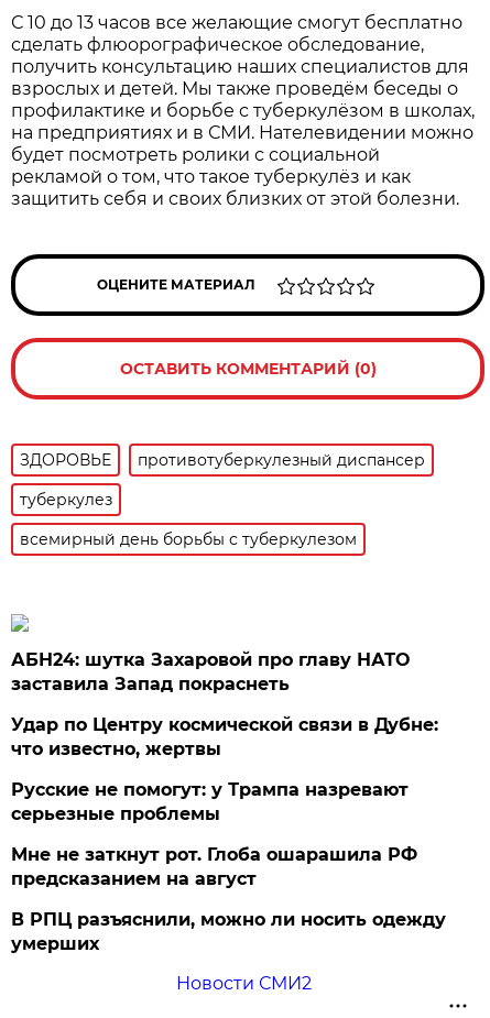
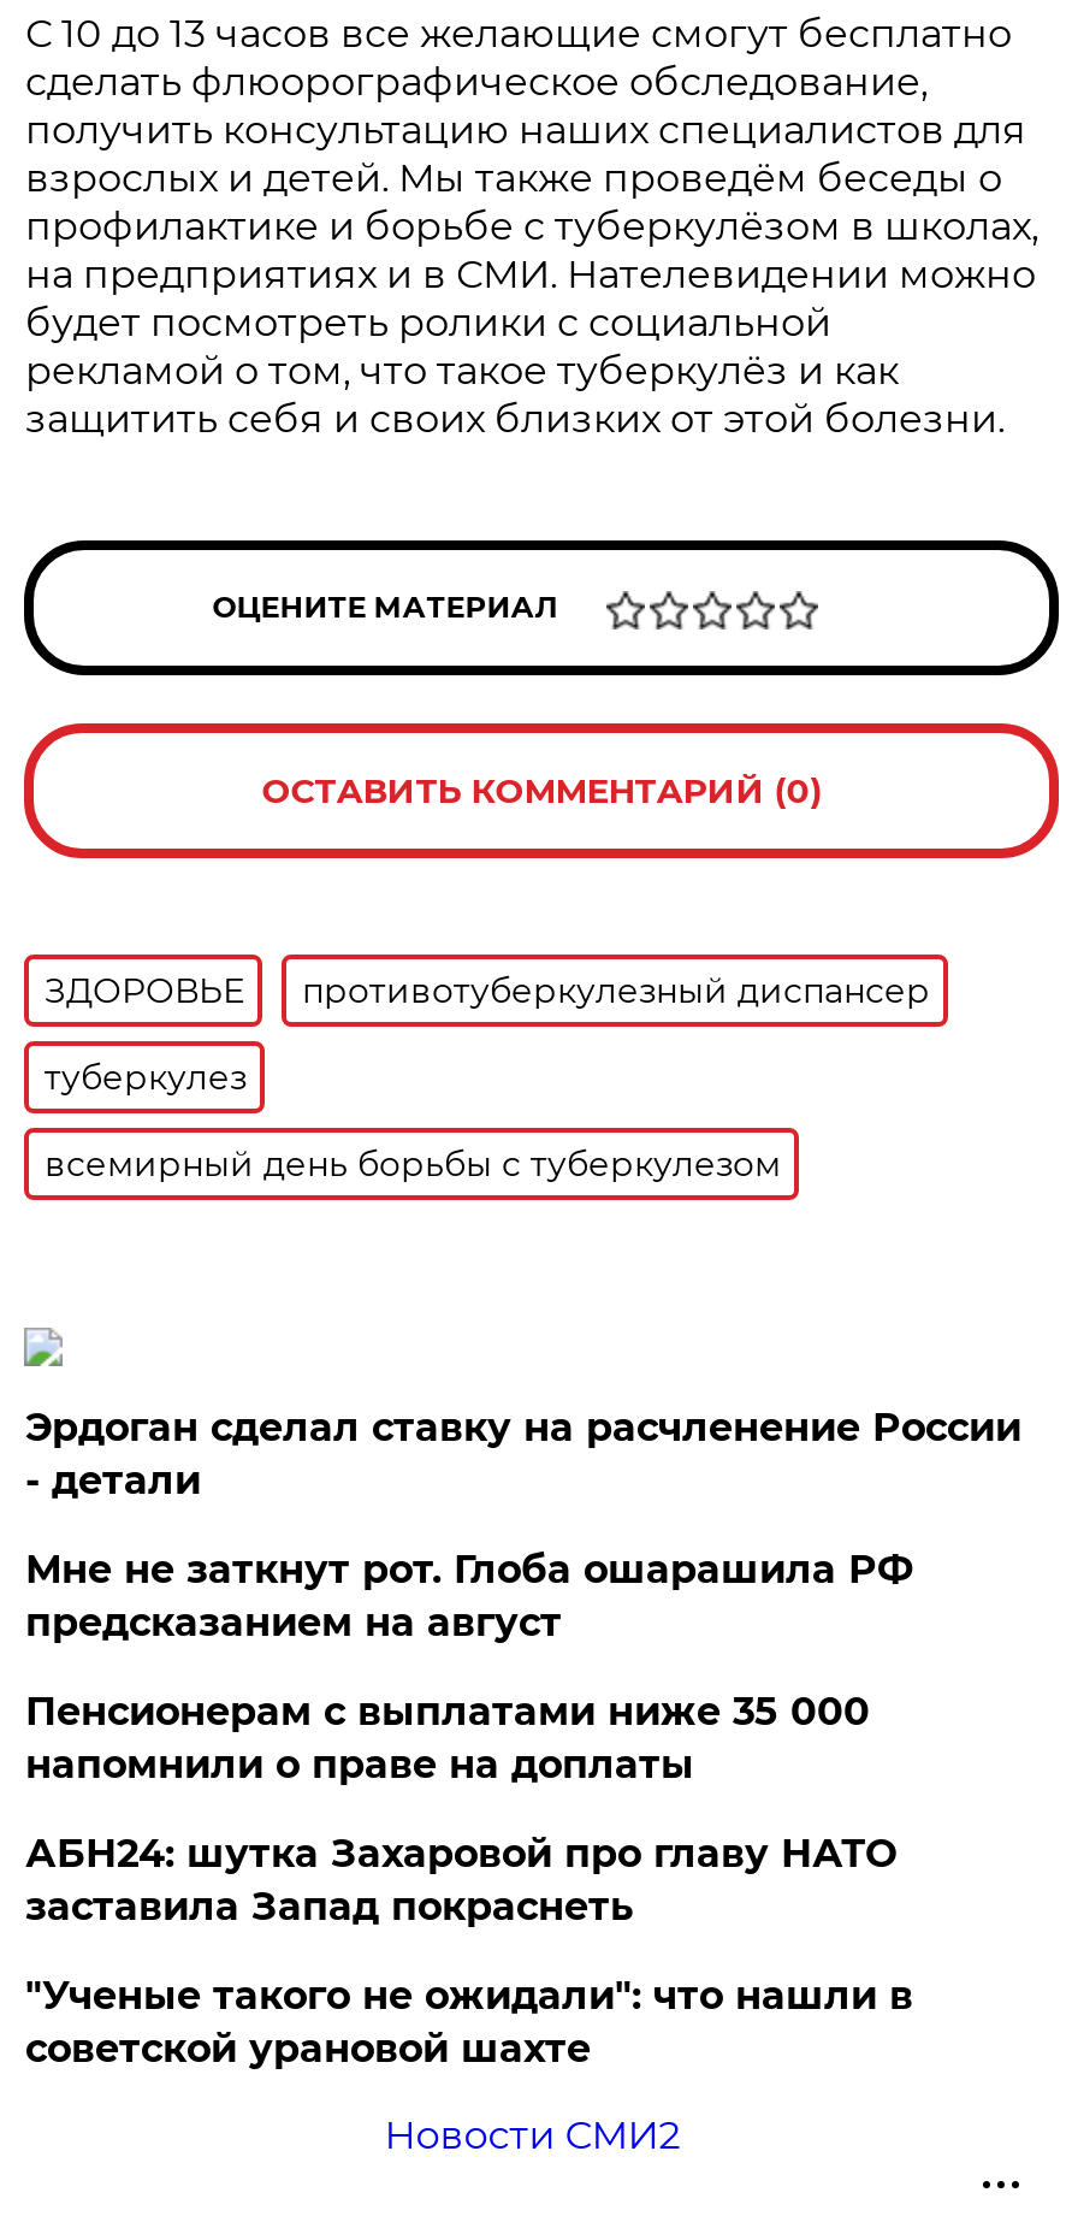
+ Эрдоган сделал ставку на расчленение России
+ - детали
+ Пенсионерам с выплатами ниже 35 000
+ напомнили о праве на доплаты

moved down: АБН24: шутка Захаровой про главу НАТО | заставила Запад покраснеть

- Удар по Центру космической связи в Дубне:
- что известно, жертвы
- Русские не помогут: у Трампа назревают
- серьезные проблемы
- В РПЦ разъяснили, можно ли носить одежду
- умерших
+ "Ученые такого не ожидали": что нашли в
+ советской урановой шахте

moved up: Мне не заткнут рот. Глоба ошарашила РФ | предсказанием на август
